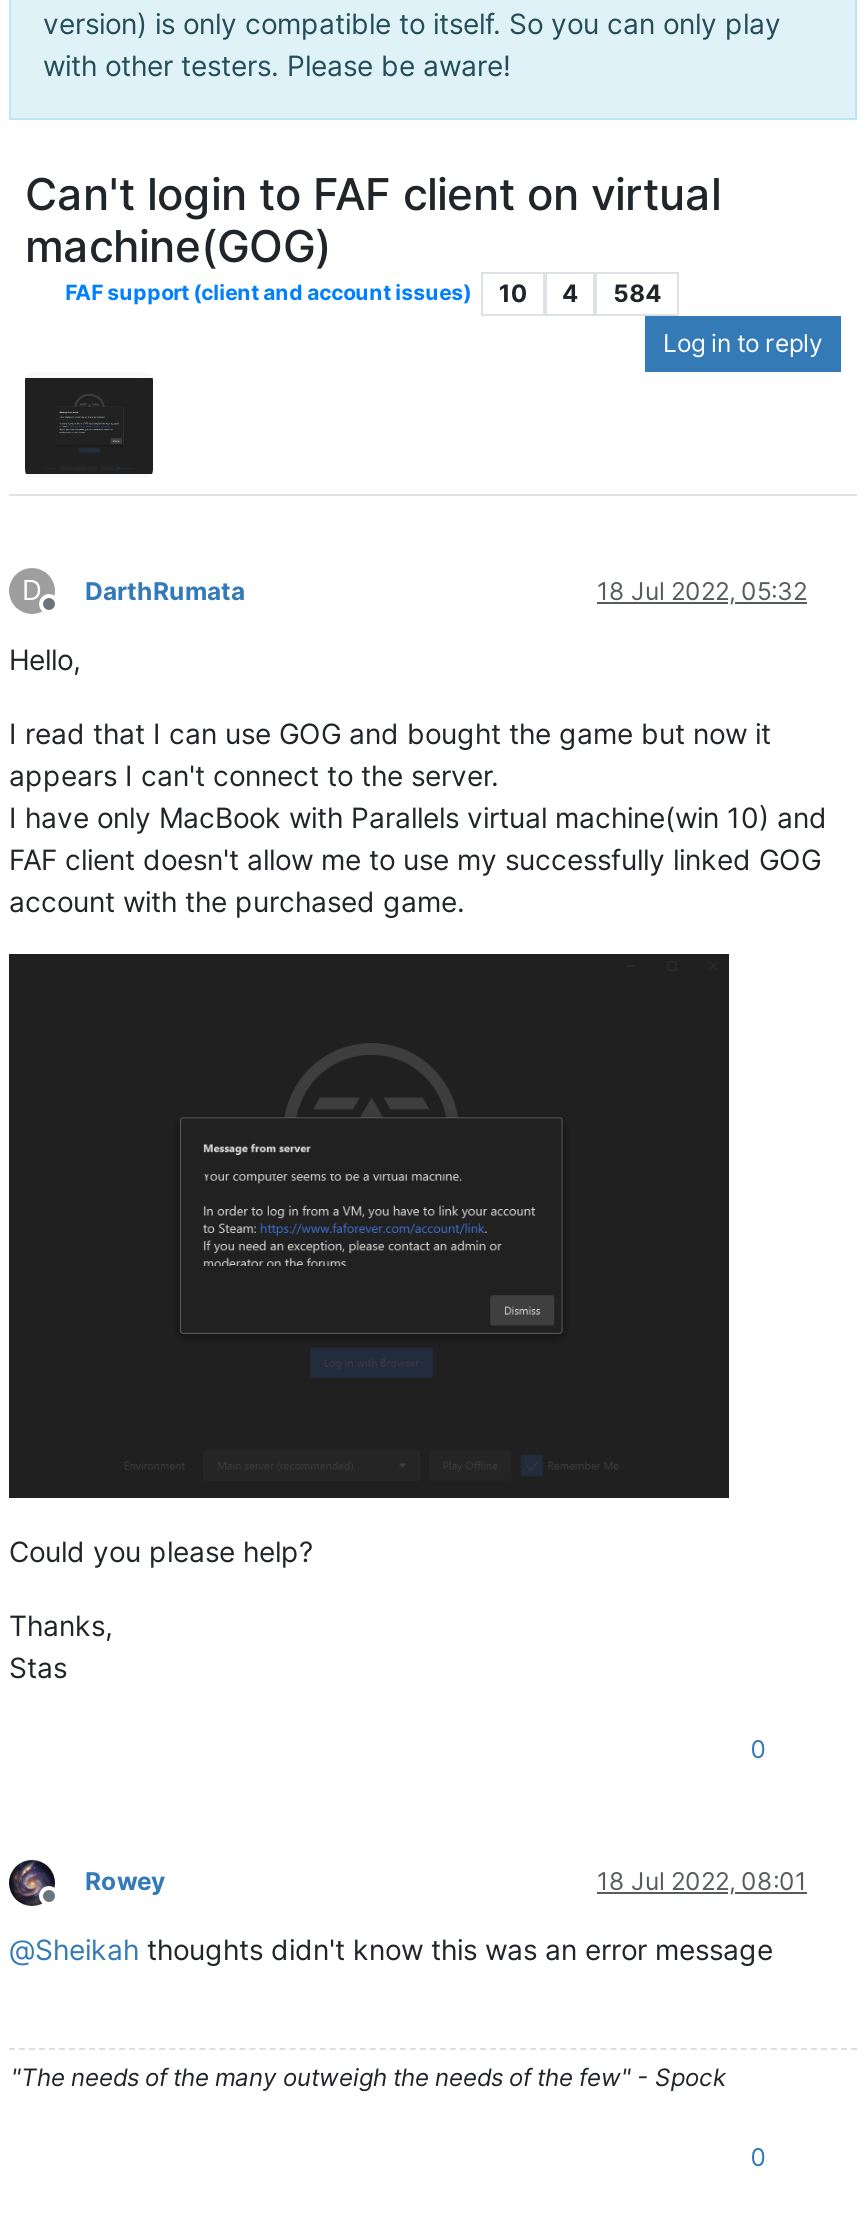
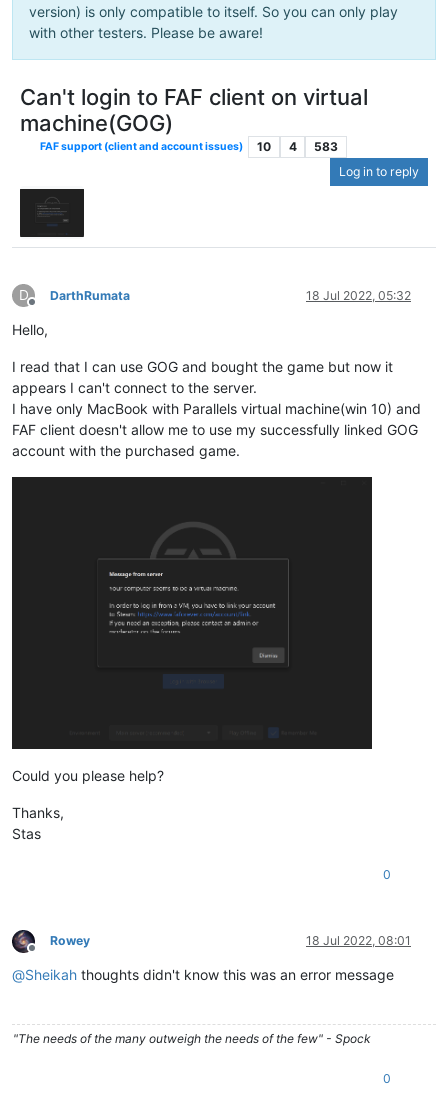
- FAF support (client and account issues) 10 4 584
+ FAF support (client and account issues) 10 4 583
